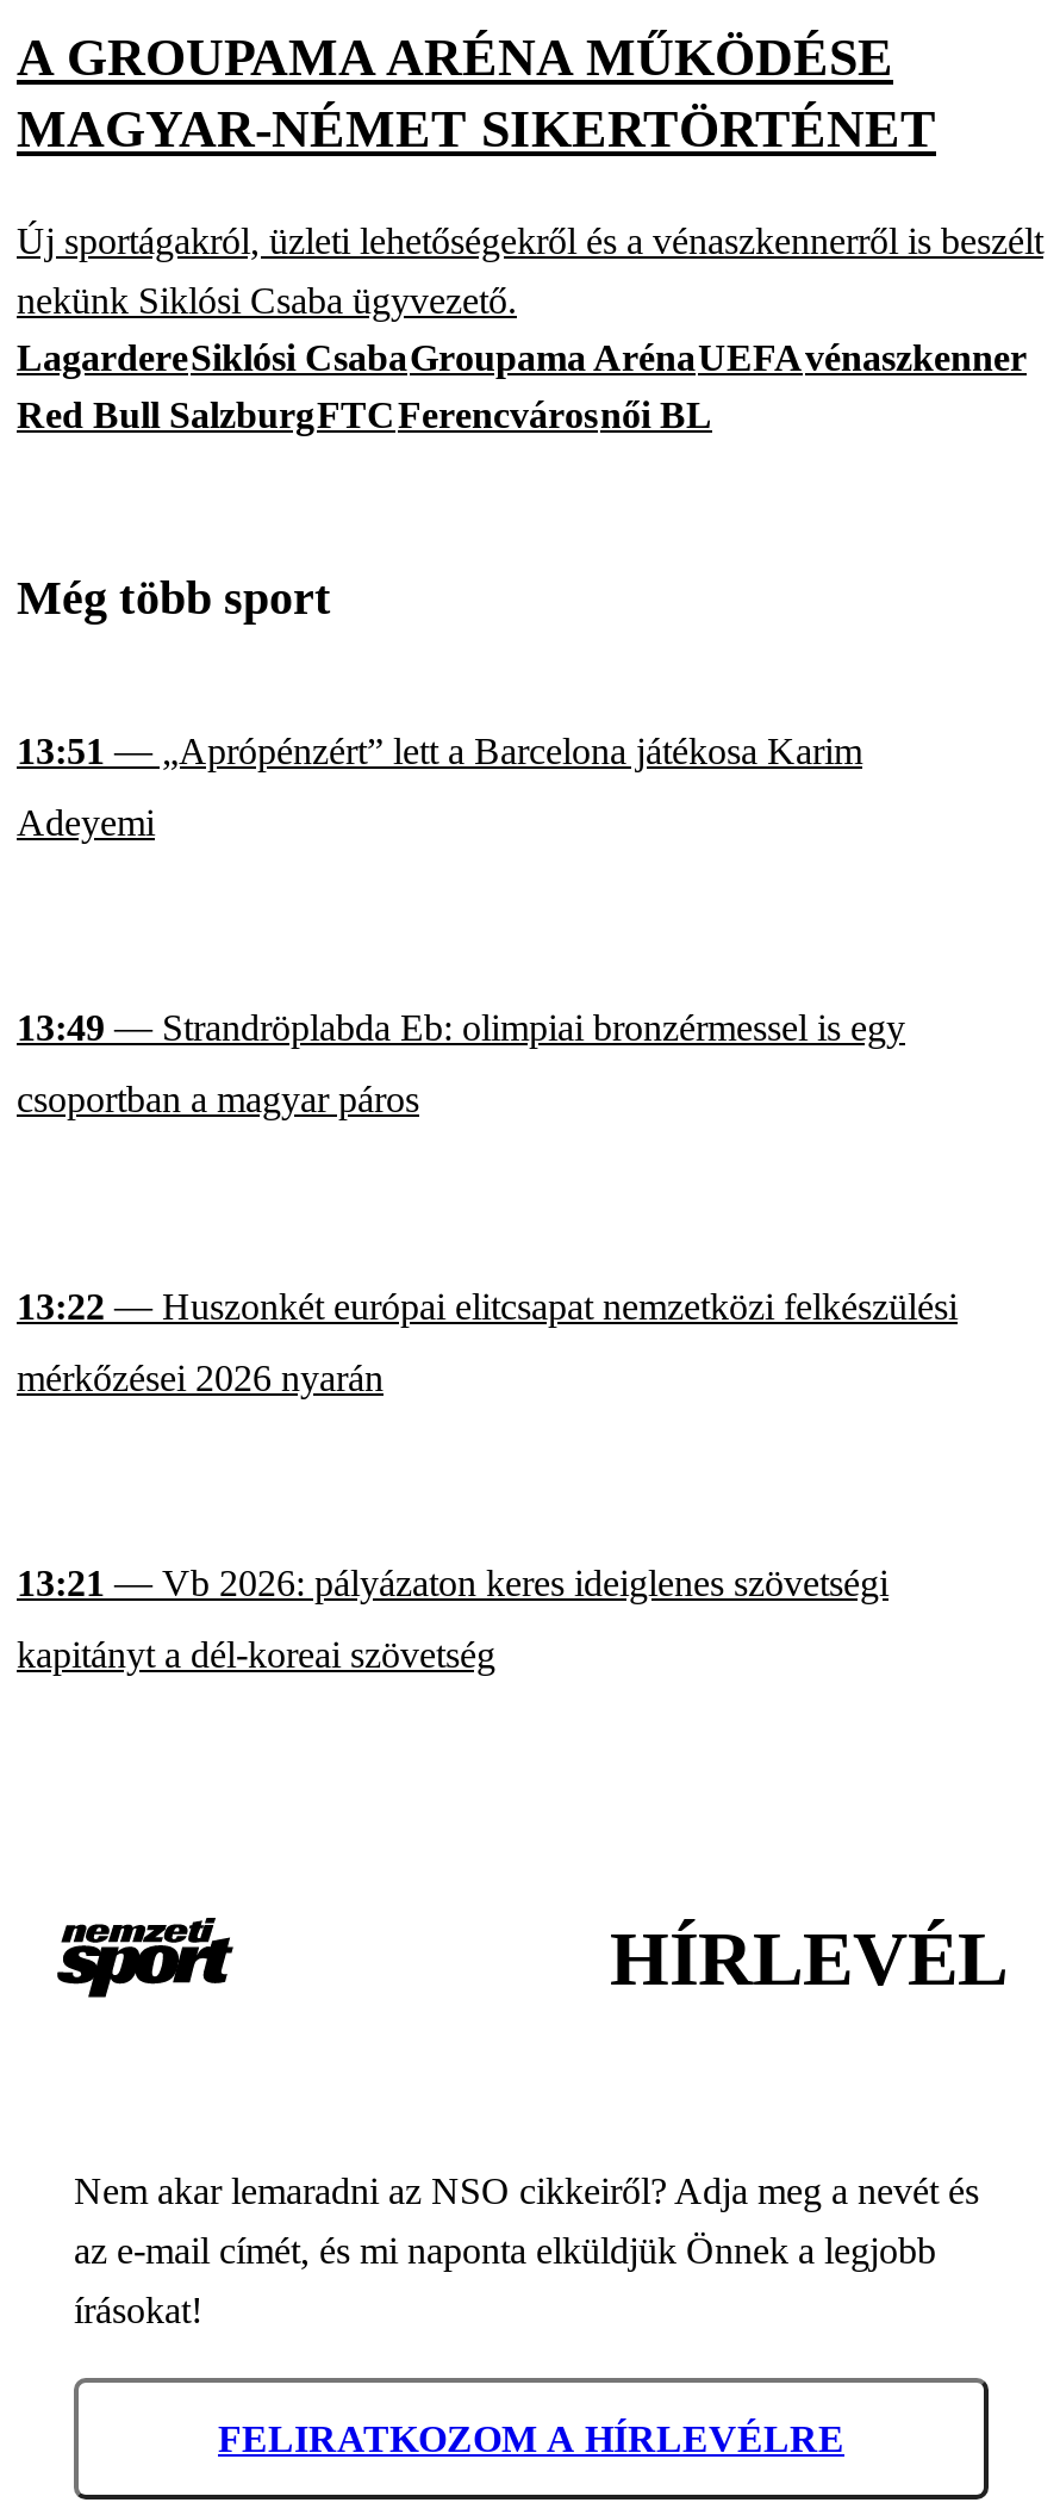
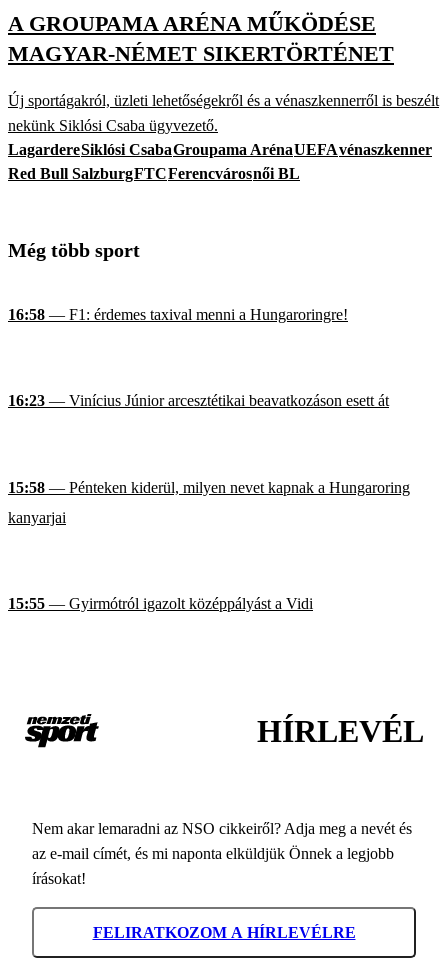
- 13:51 — „Aprópénzért” lett a Barcelona játékosa Karim
- Adeyemi
+ 16:58 — F1: érdemes taxival menni a Hungaroringre!

- 13:49 — Strandröplabda Eb: olimpiai bronzérmessel is egy
- csoportban a magyar páros
+ 16:23 — Vinícius Júnior arcesztétikai beavatkozáson esett át

- 13:22 — Huszonkét európai elitcsapat nemzetközi felkészülési
- mérkőzései 2026 nyarán
+ 15:58 — Pénteken kiderül, milyen nevet kapnak a Hungaroring
+ kanyarjai

- 13:21 — Vb 2026: pályázaton keres ideiglenes szövetségi
- kapitányt a dél-koreai szövetség
+ 15:55 — Gyirmótról igazolt középpályást a Vidi
